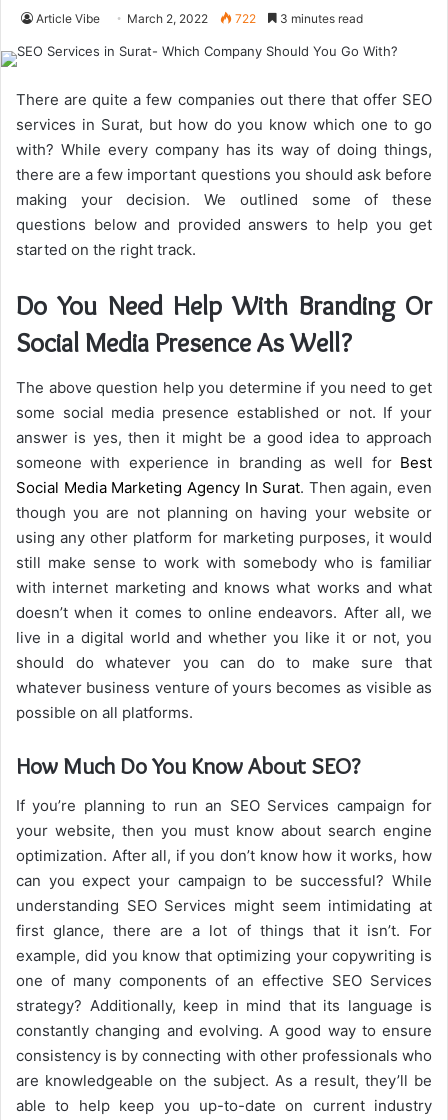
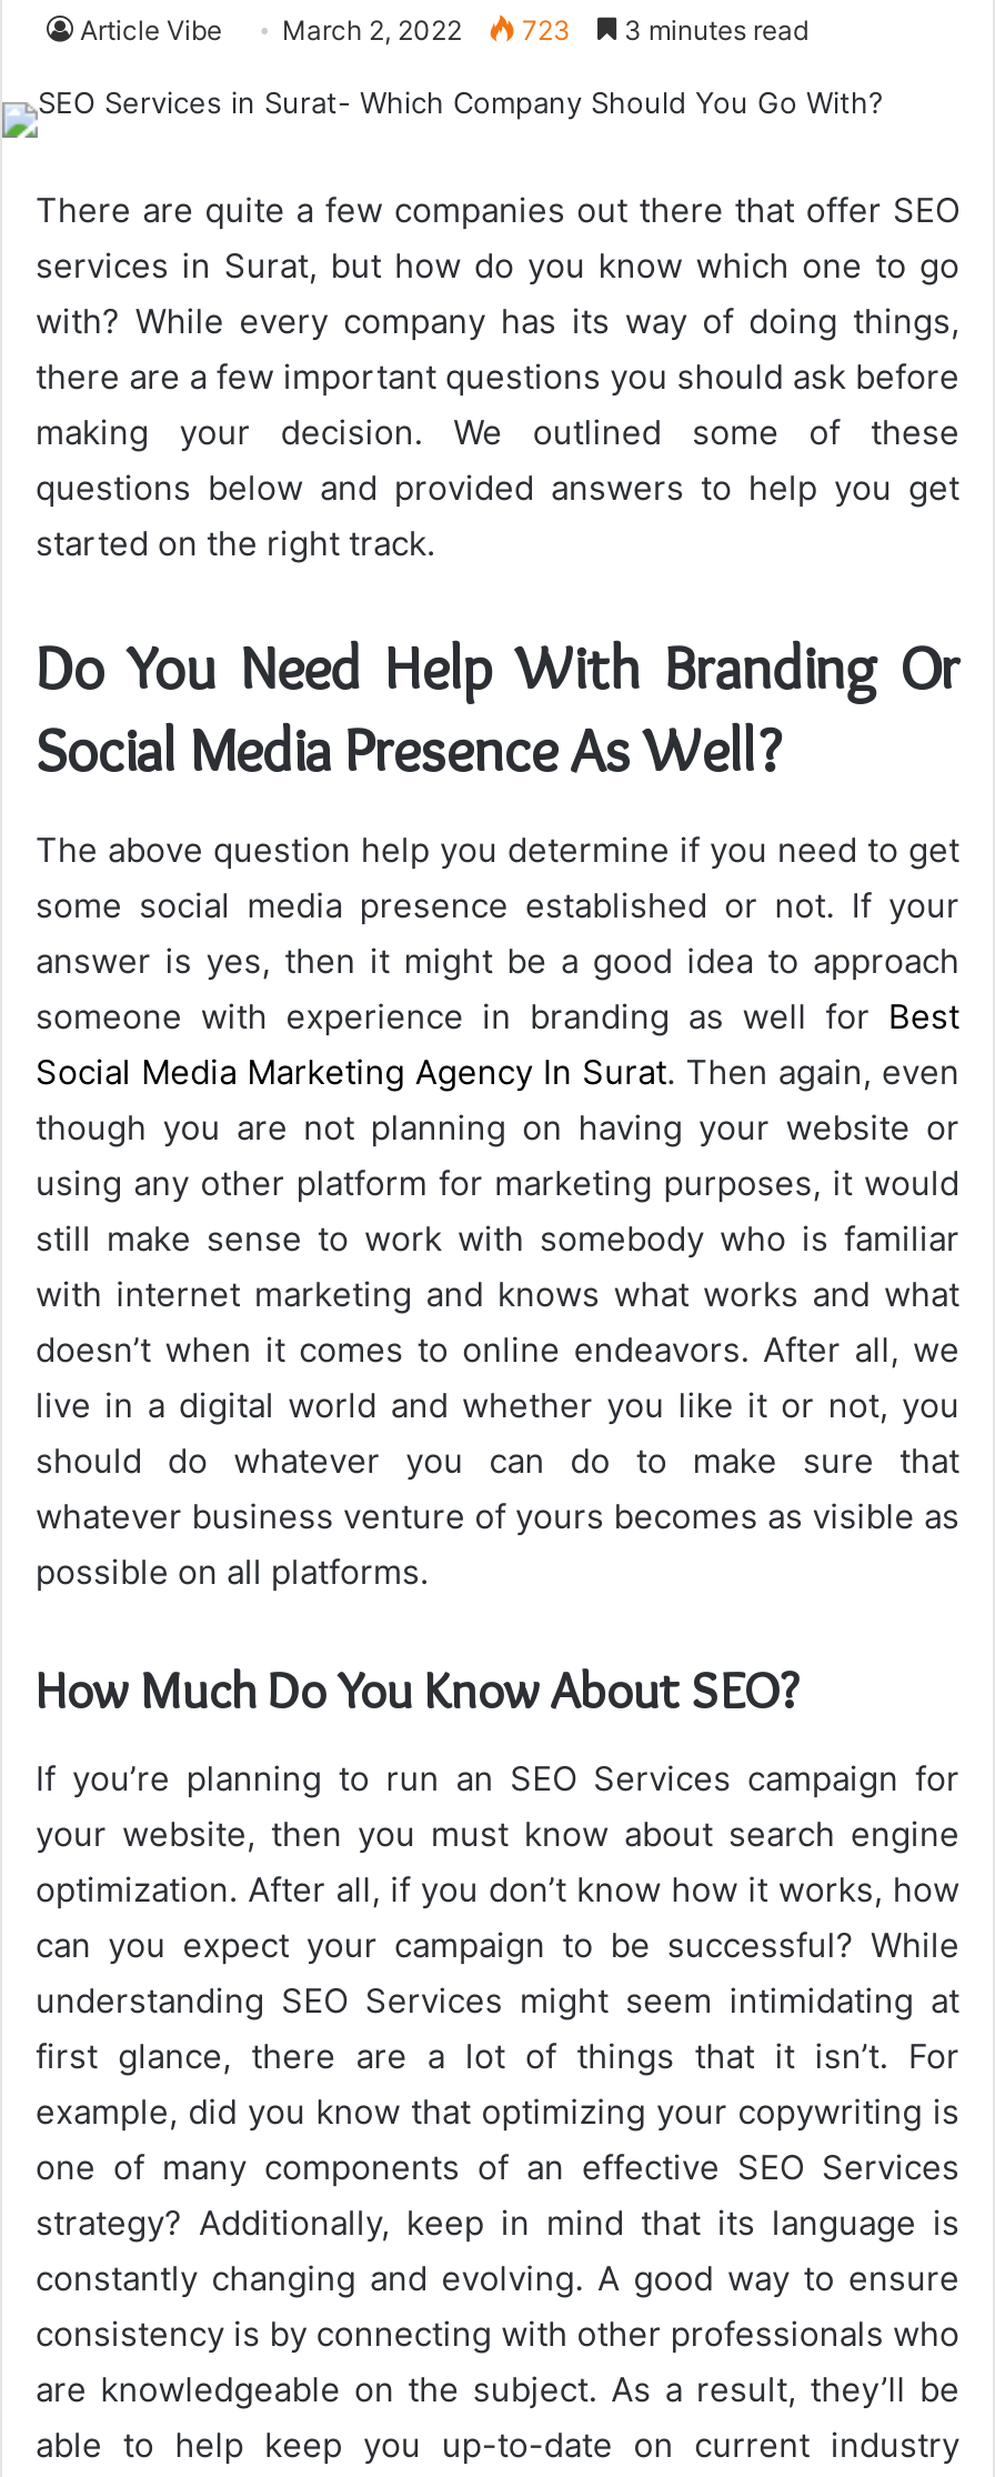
- Article Vibe March 2, 2022 722 3 minutes read
+ Article Vibe March 2, 2022 723 3 minutes read
